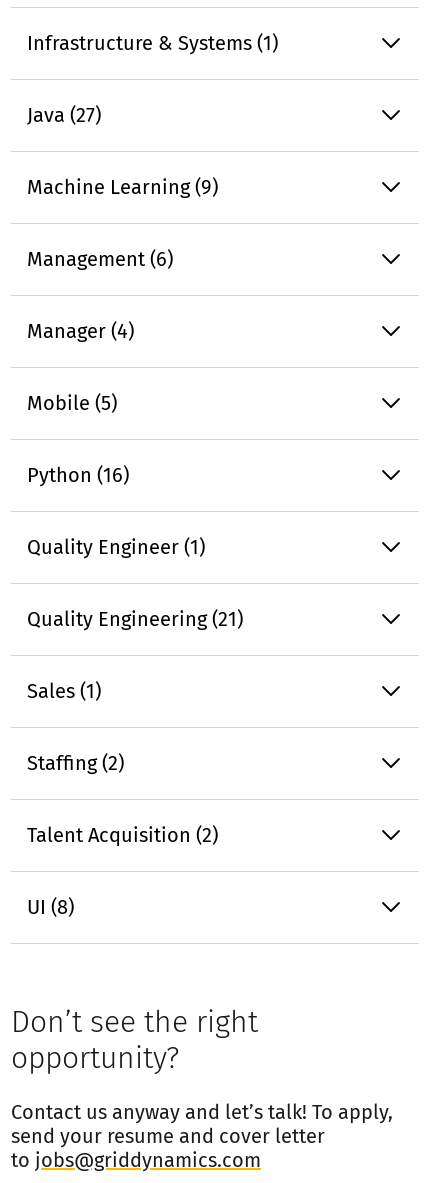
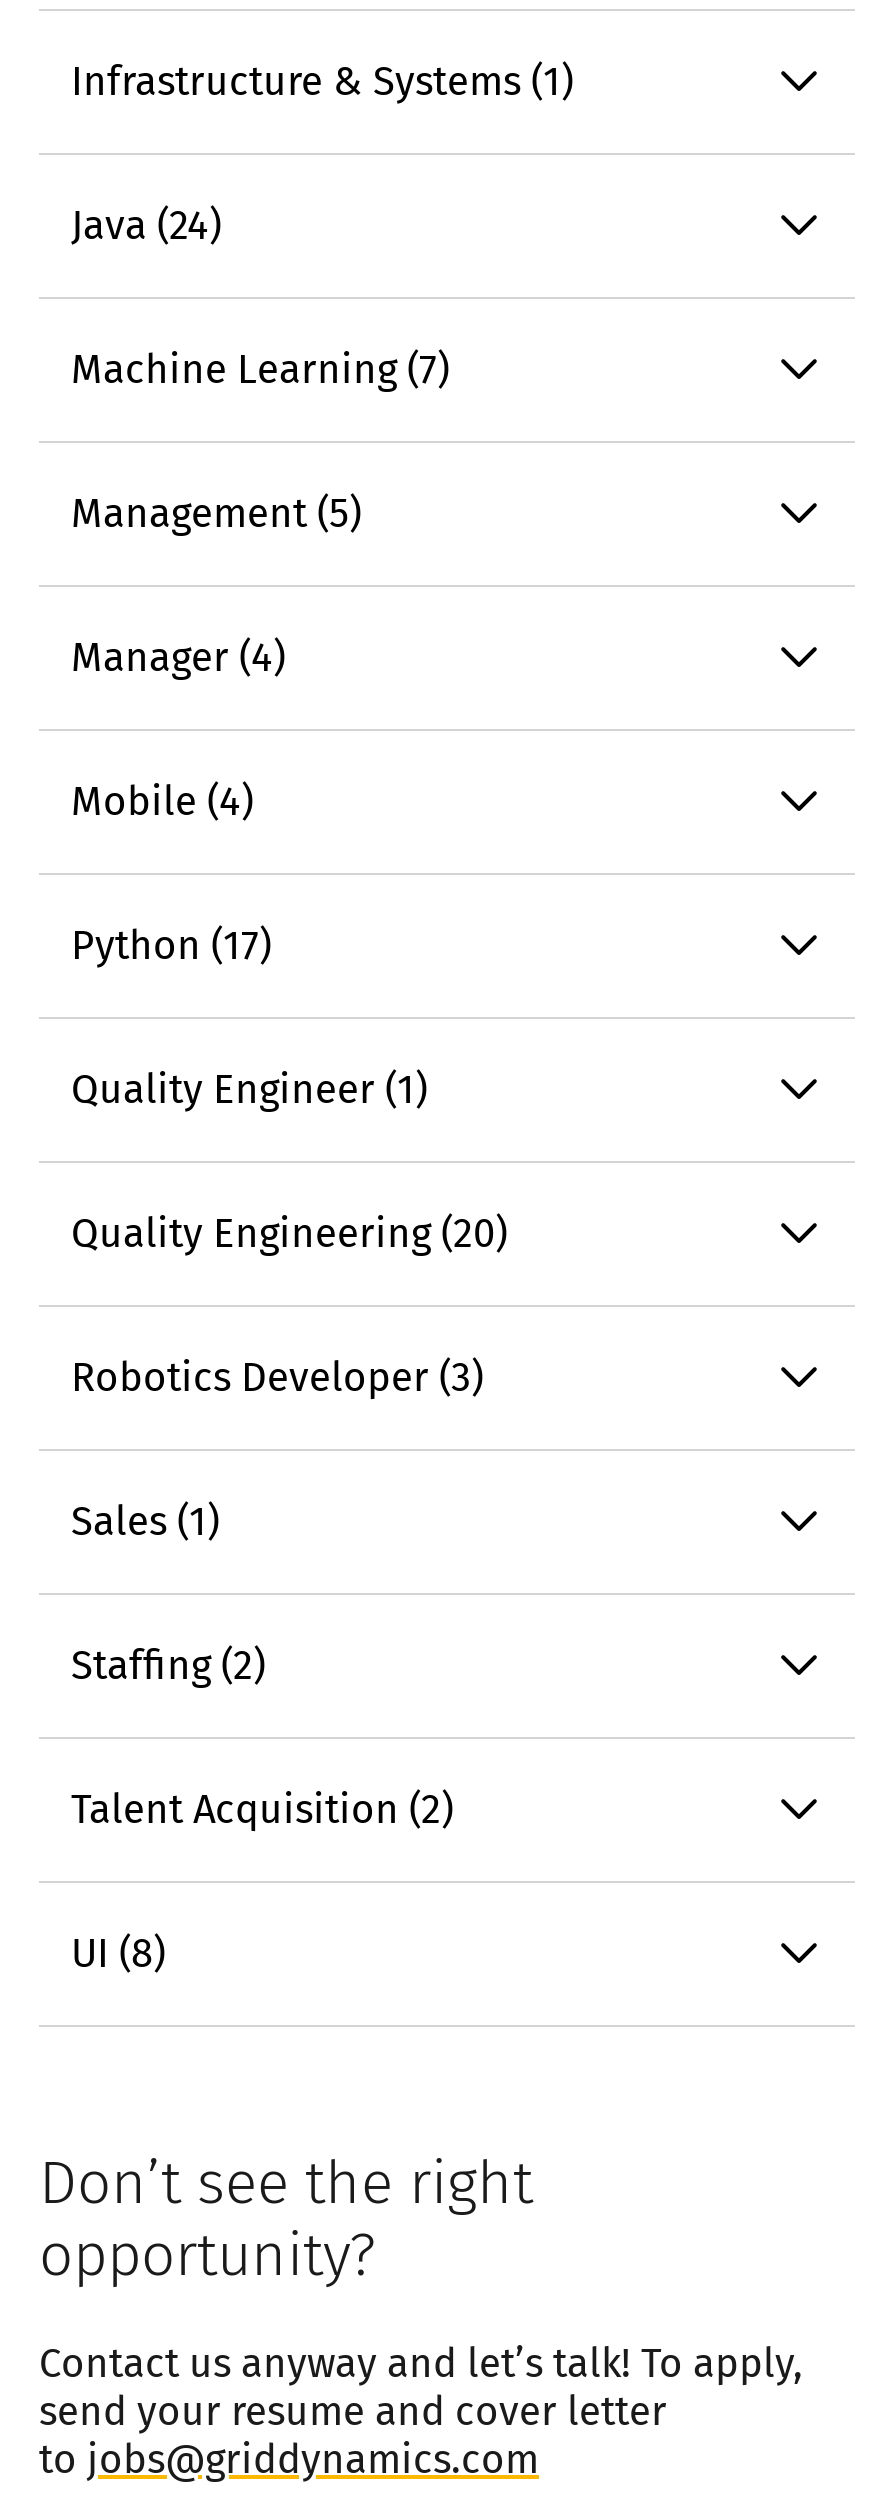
- Java (27)
+ Java (24)

- Machine Learning (9)
+ Machine Learning (7)

- Management (6)
+ Management (5)

- Mobile (5)
+ Mobile (4)

- Python (16)
+ Python (17)

- Quality Engineering (21)
+ Quality Engineering (20)
+ Robotics Developer (3)
